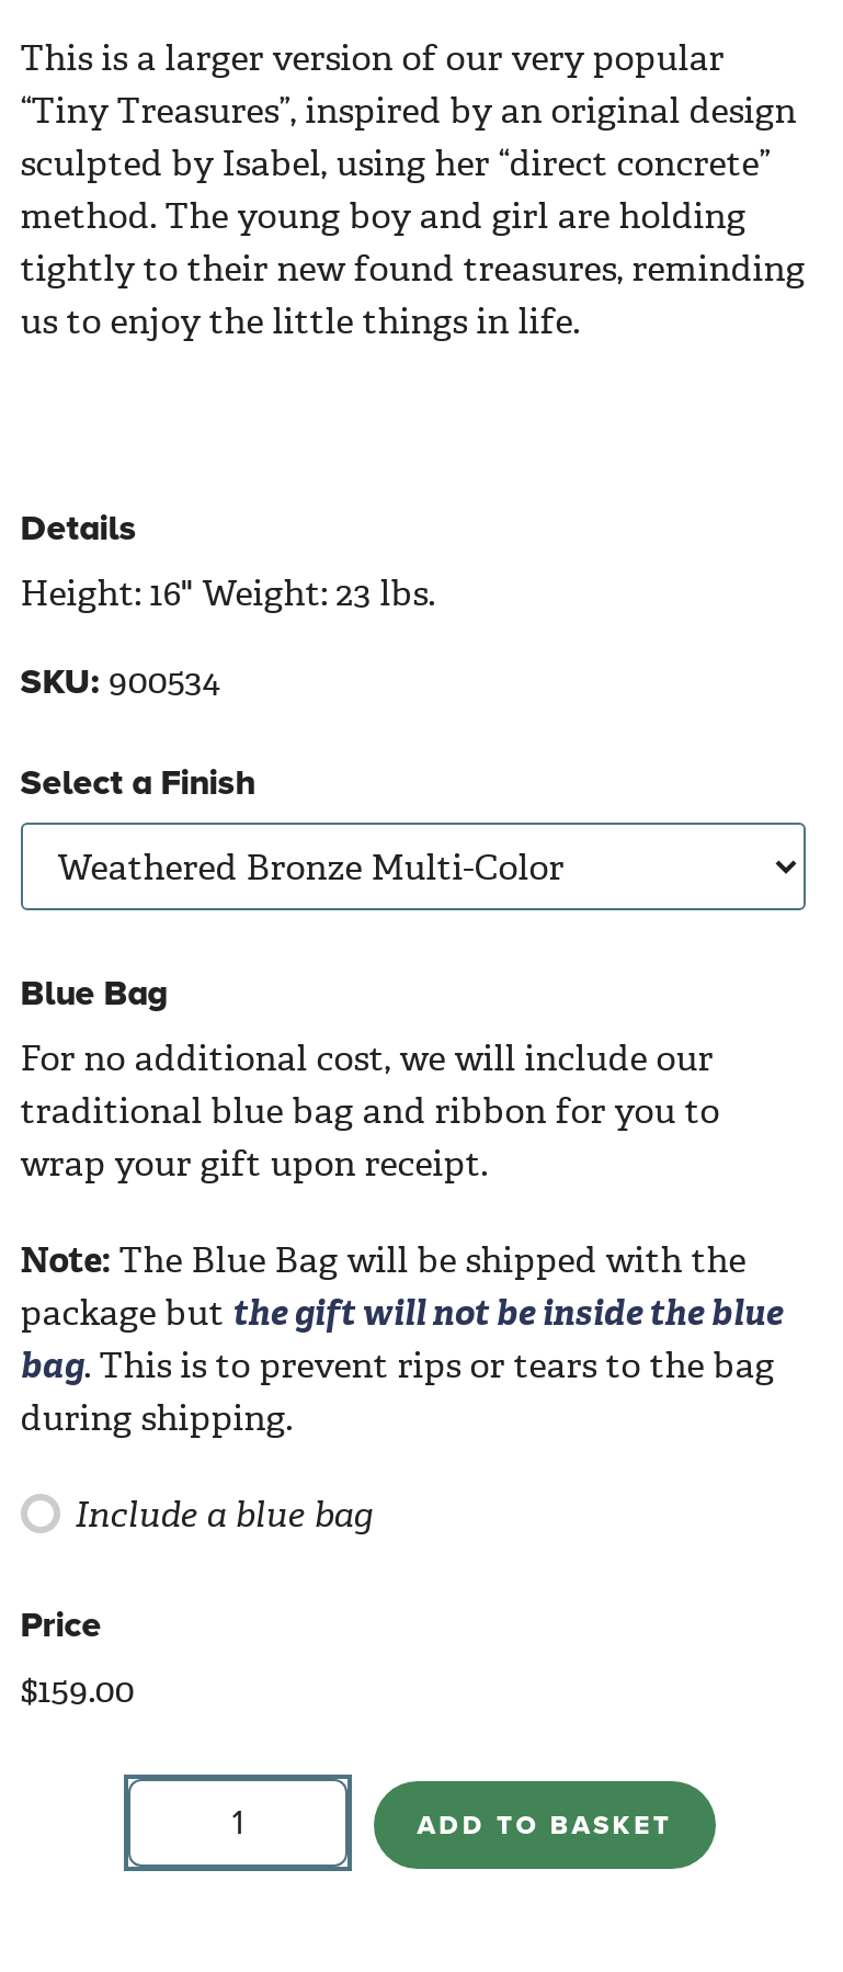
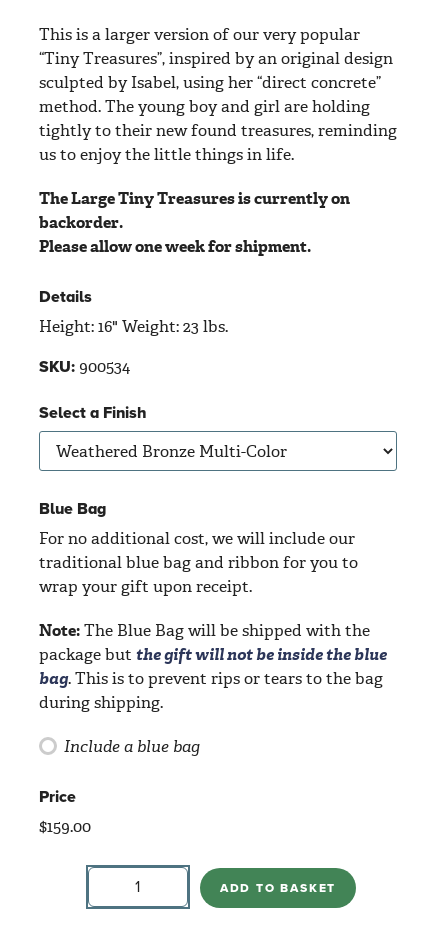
+ The Large Tiny Treasures is currently on
+ backorder.
+ Please allow one week for shipment.
